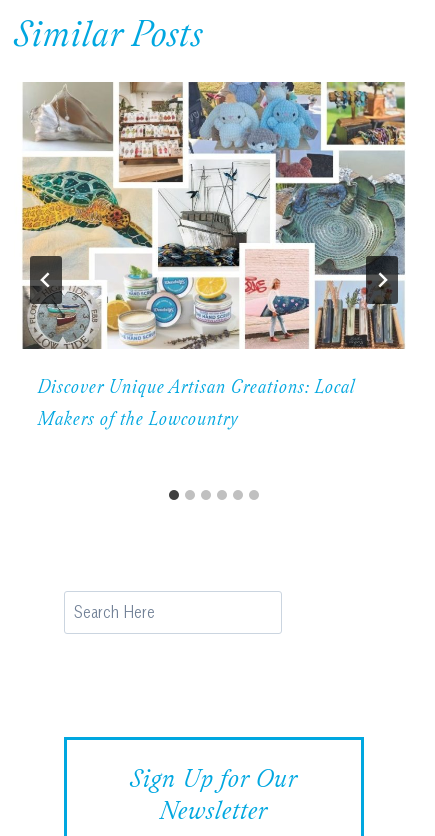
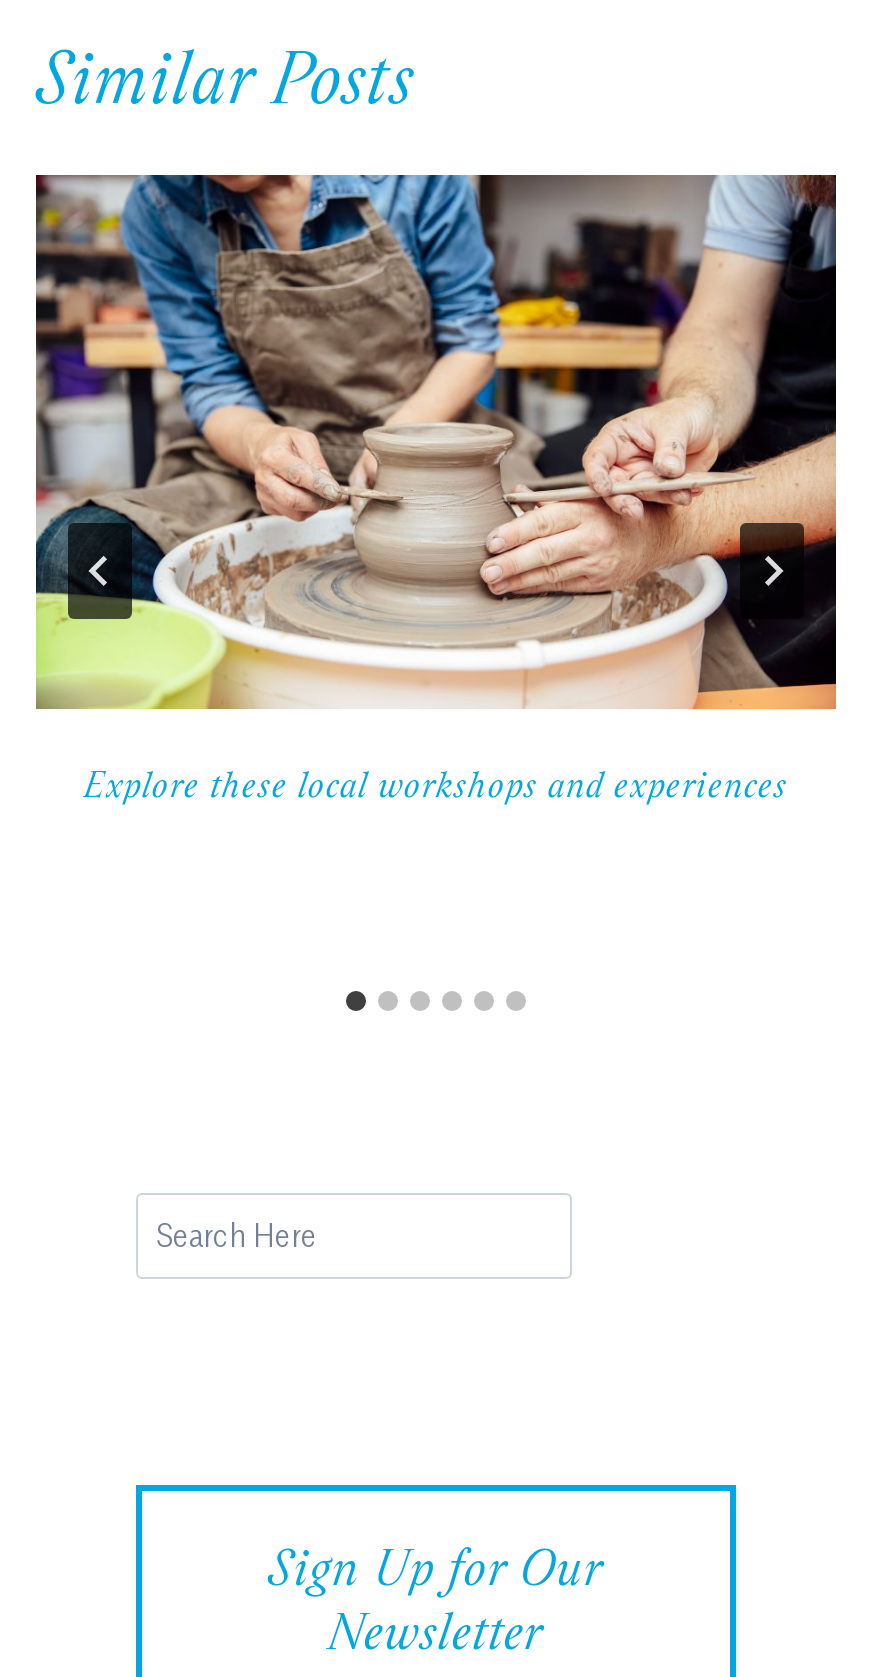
- [image]
- Discover Unique Artisan Creations: Local
- Makers of the Lowcountry
+ [image]
+ Explore these local workshops and experiences
